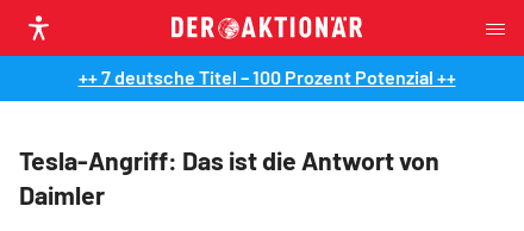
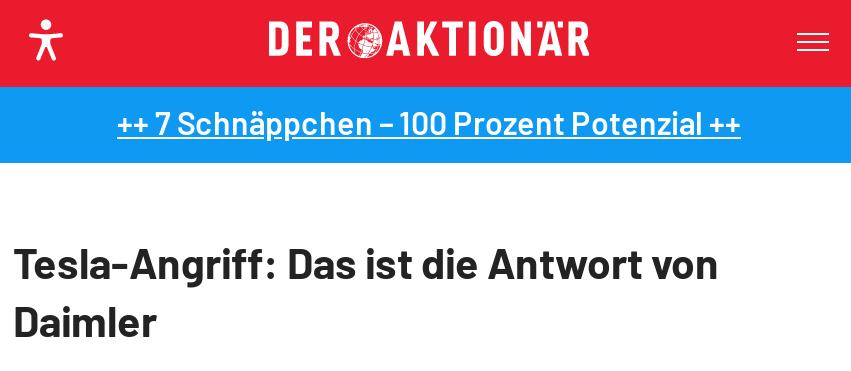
- ++ 7 deutsche Titel – 100 Prozent Potenzial ++
+ ++ 7 Schnäppchen – 100 Prozent Potenzial ++
